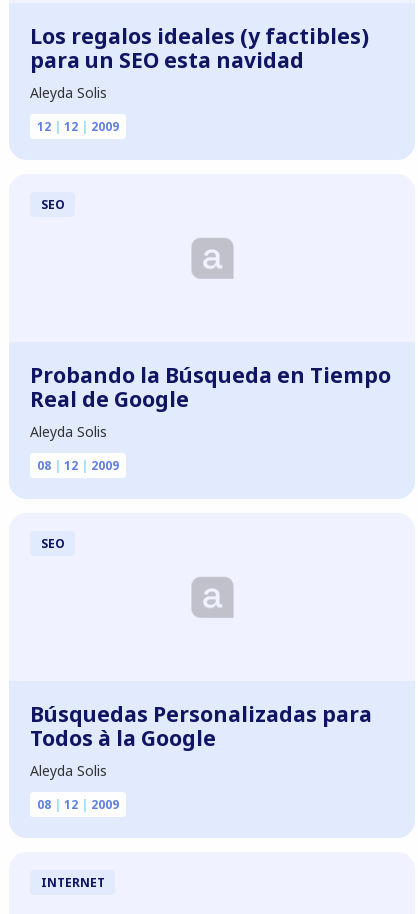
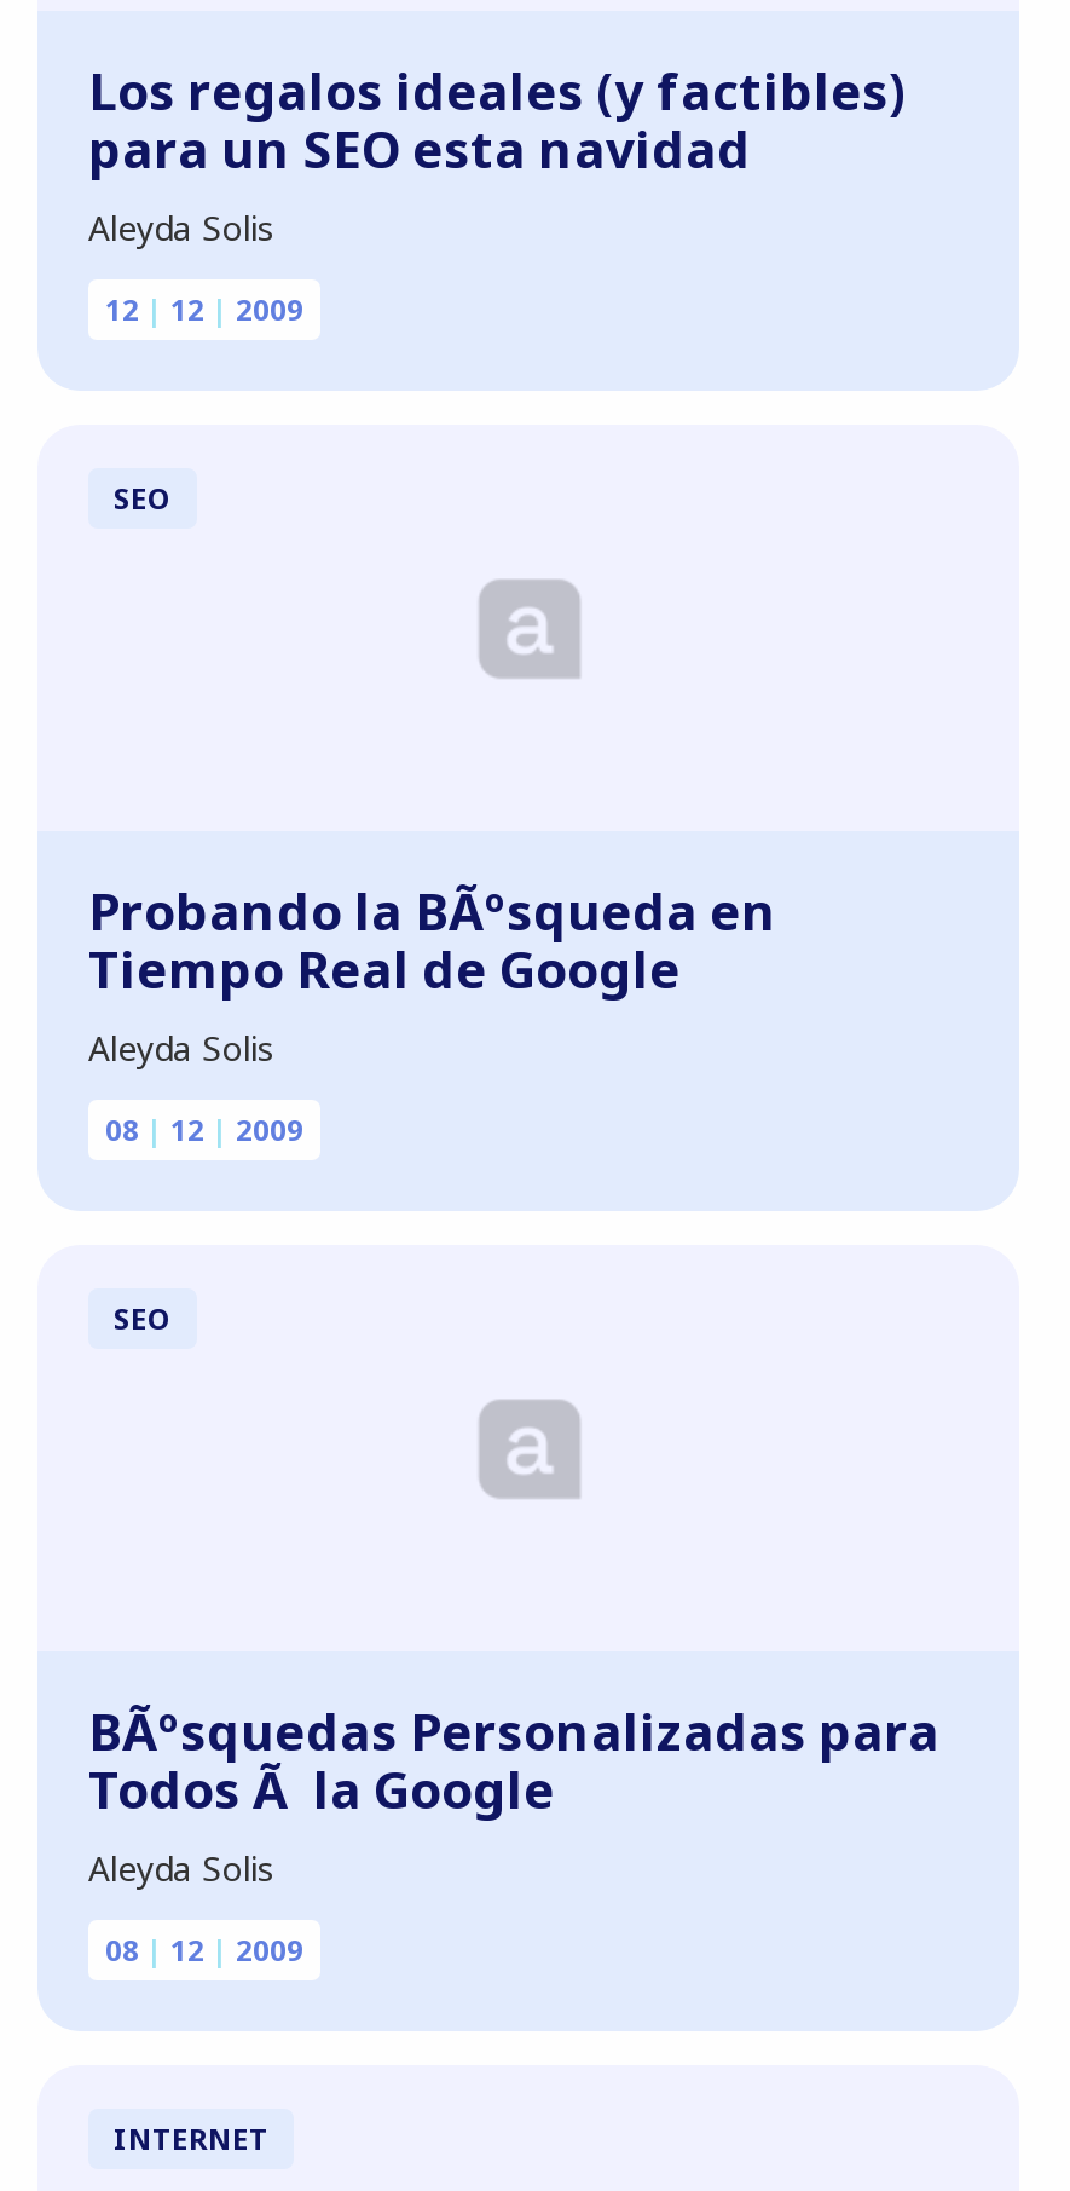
- Probando la Búsqueda en Tiempo
- Real de Google
+ Probando la BÃºsqueda en
+ Tiempo Real de Google

- Búsquedas Personalizadas para
+ BÃºsquedas Personalizadas para

- Todos à la Google
+ Todos Ã la Google
